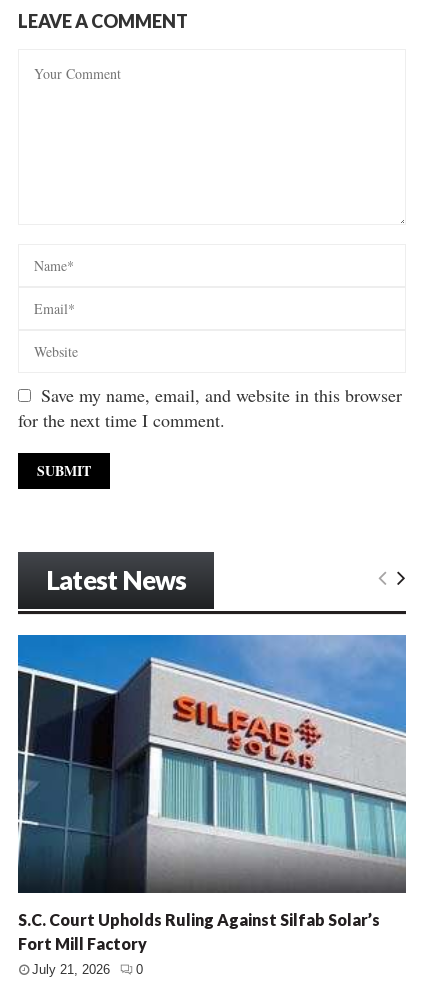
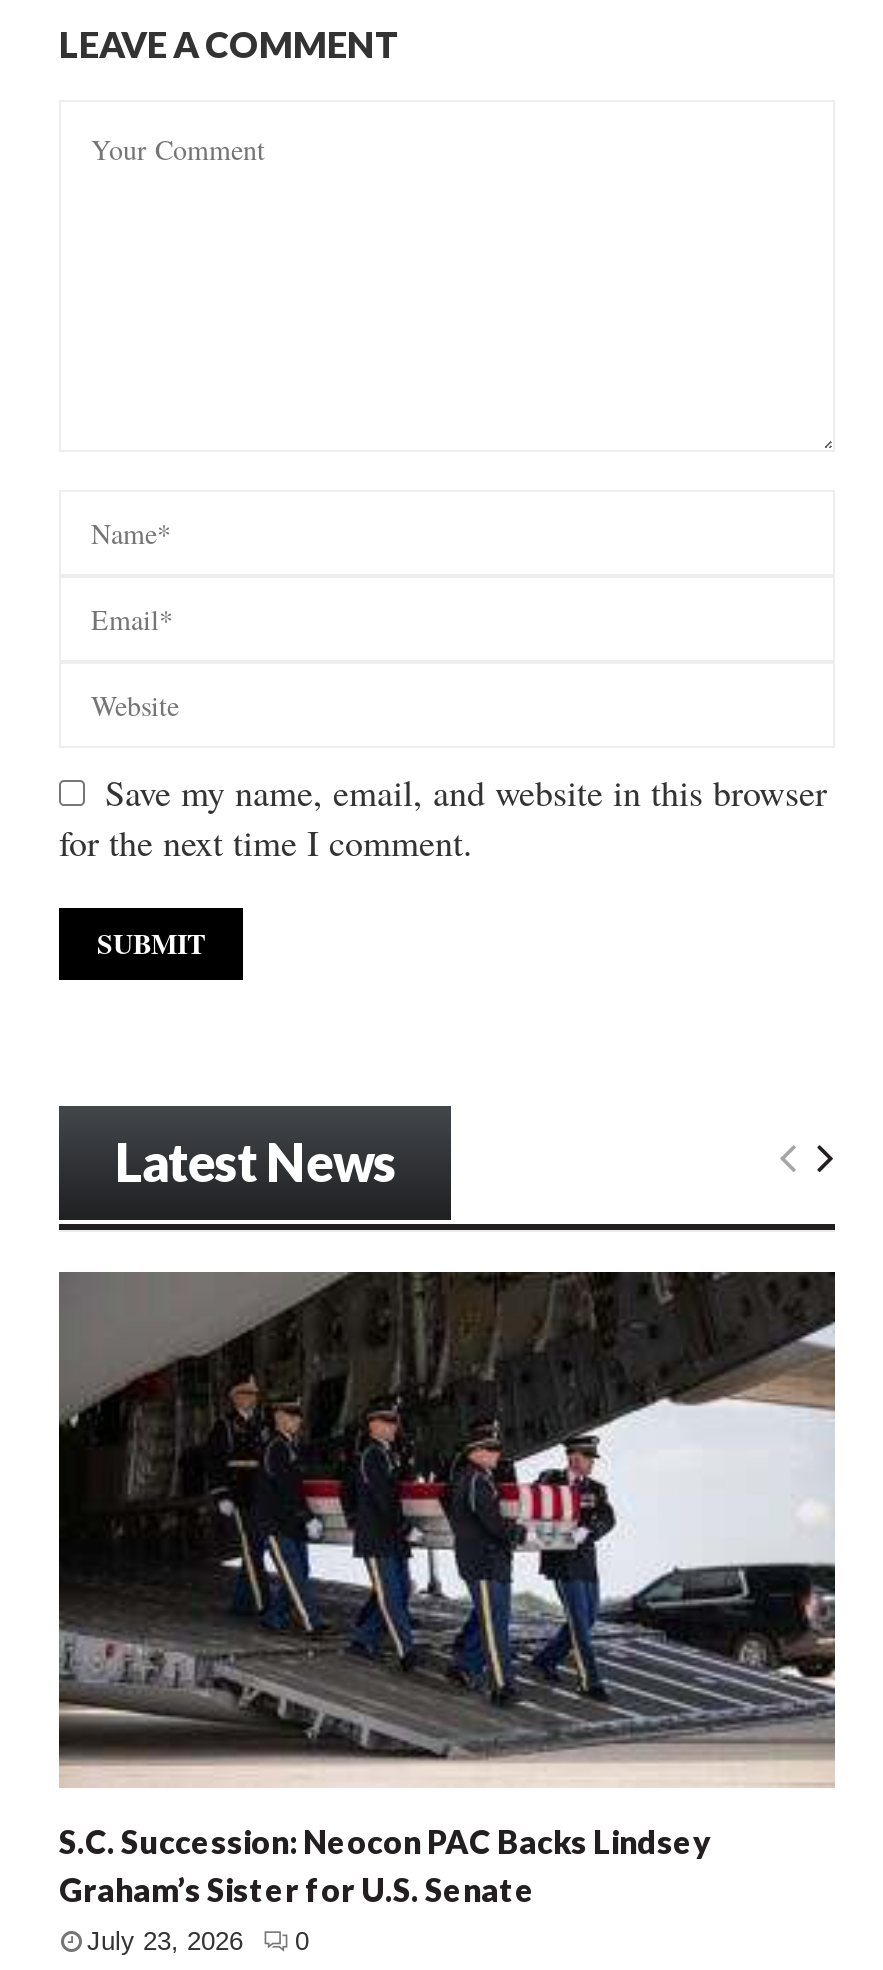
- [image]
- S.C. Court Upholds Ruling Against Silfab Solar’s
- Fort Mill Factory
+ [image]
+ S.C. Succession: Neocon PAC Backs Lindsey
+ Graham’s Sister for U.S. Senate

- July 21, 2026 0
+ July 23, 2026 0
